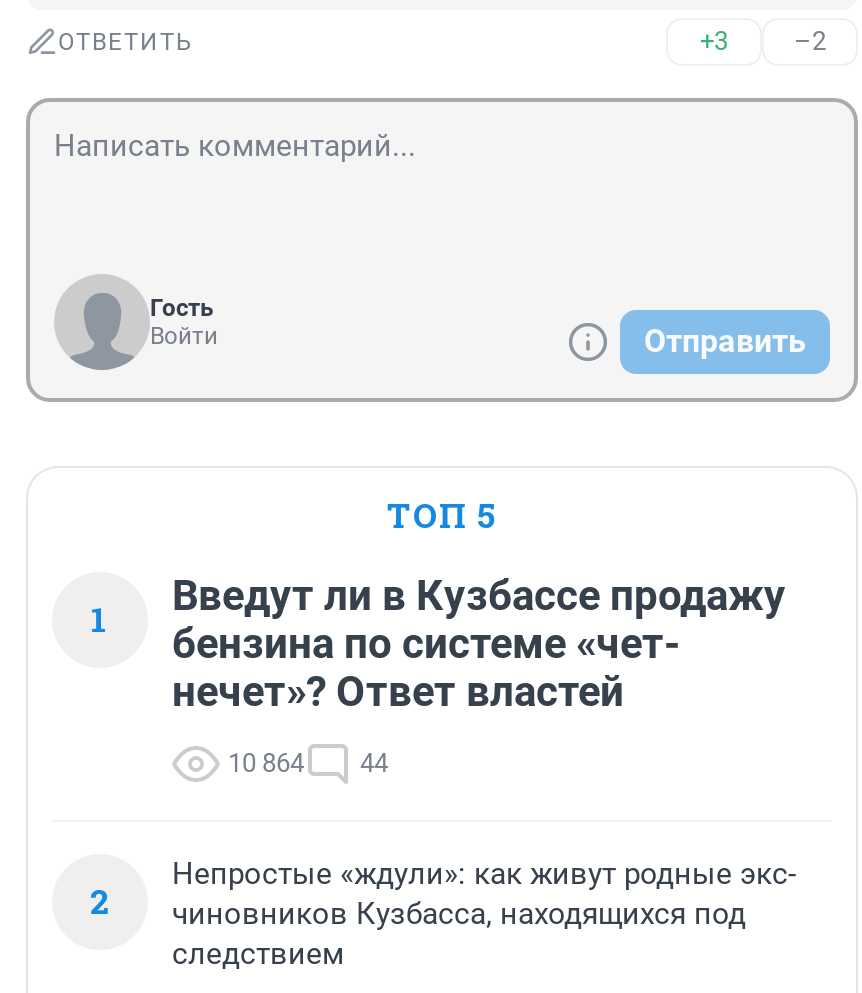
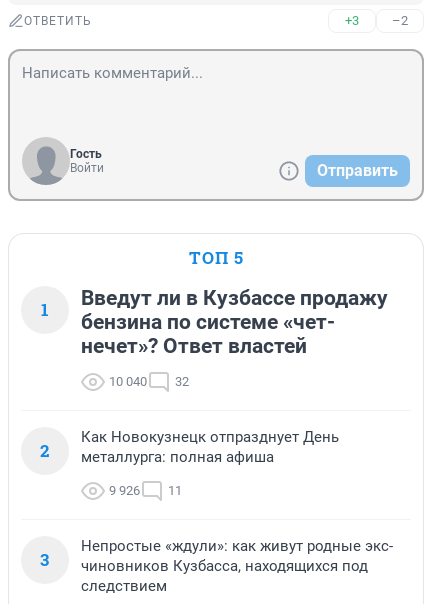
+ Как Новокузнецк отпразднует День
+ металлурга: полная афиша
+ 9 926
+ 11
+ 3

- 10 864
+ 10 040

- 44
+ 32
